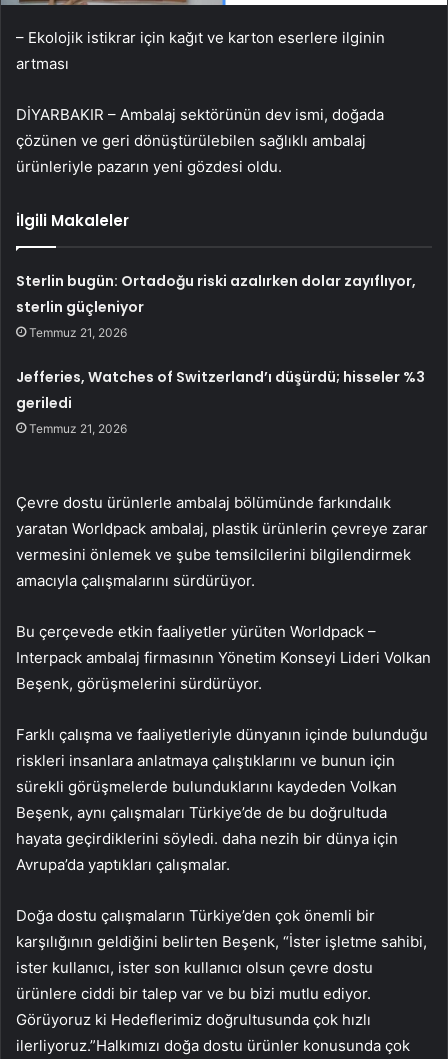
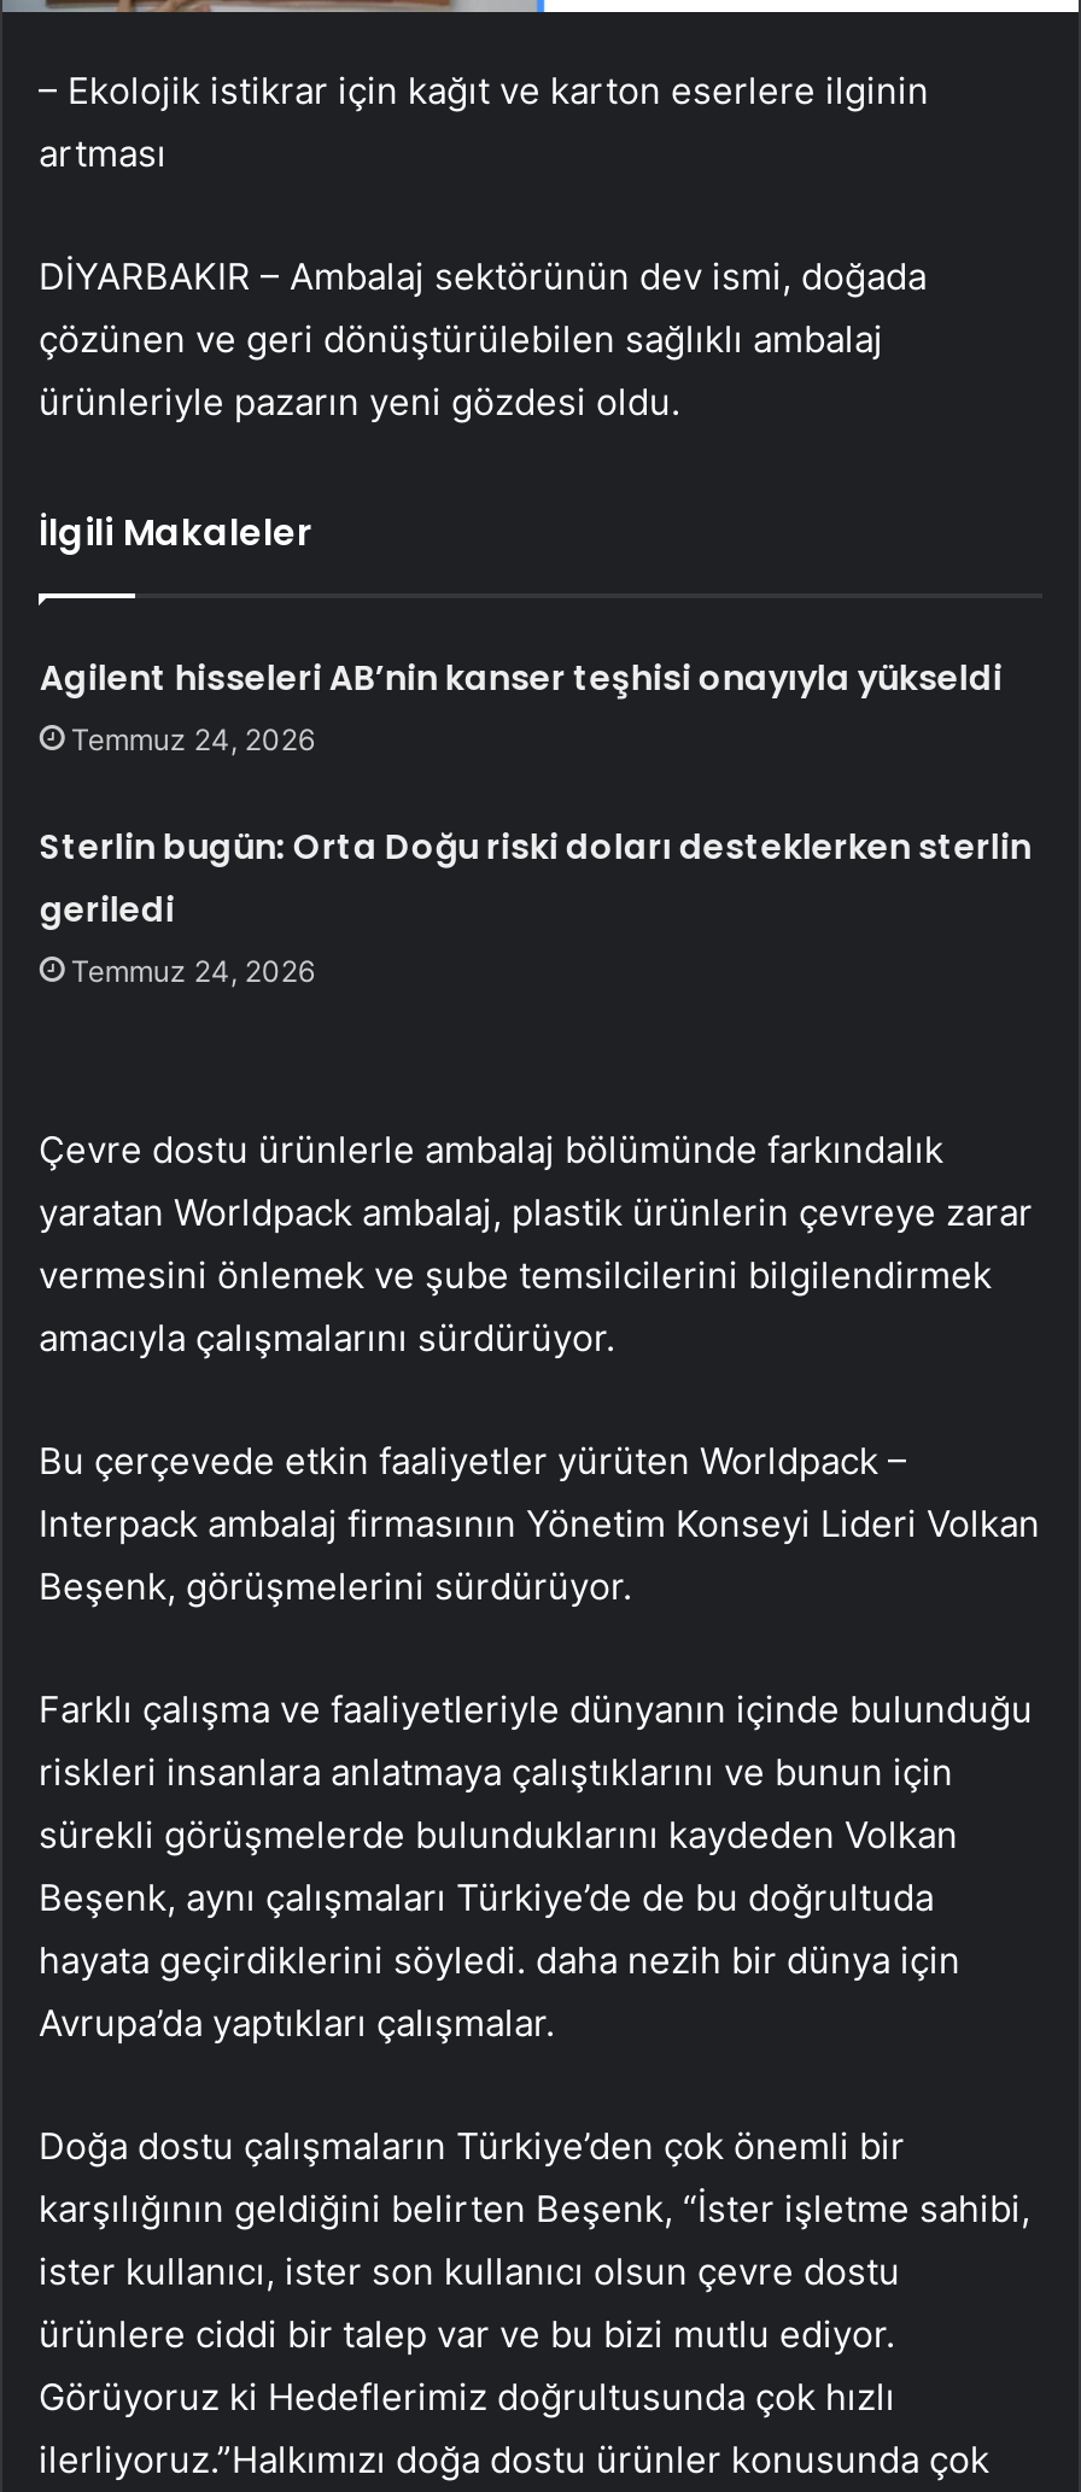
- Sterlin bugün: Ortadoğu riski azalırken dolar zayıflıyor,
- sterlin güçleniyor
- Temmuz 21, 2026
+ Agilent hisseleri AB’nin kanser teşhisi onayıyla yükseldi
+ Temmuz 24, 2026

- Jefferies, Watches of Switzerland’ı düşürdü; hisseler %3
+ Sterlin bugün: Orta Doğu riski doları desteklerken sterlin

- Temmuz 21, 2026
+ Temmuz 24, 2026
